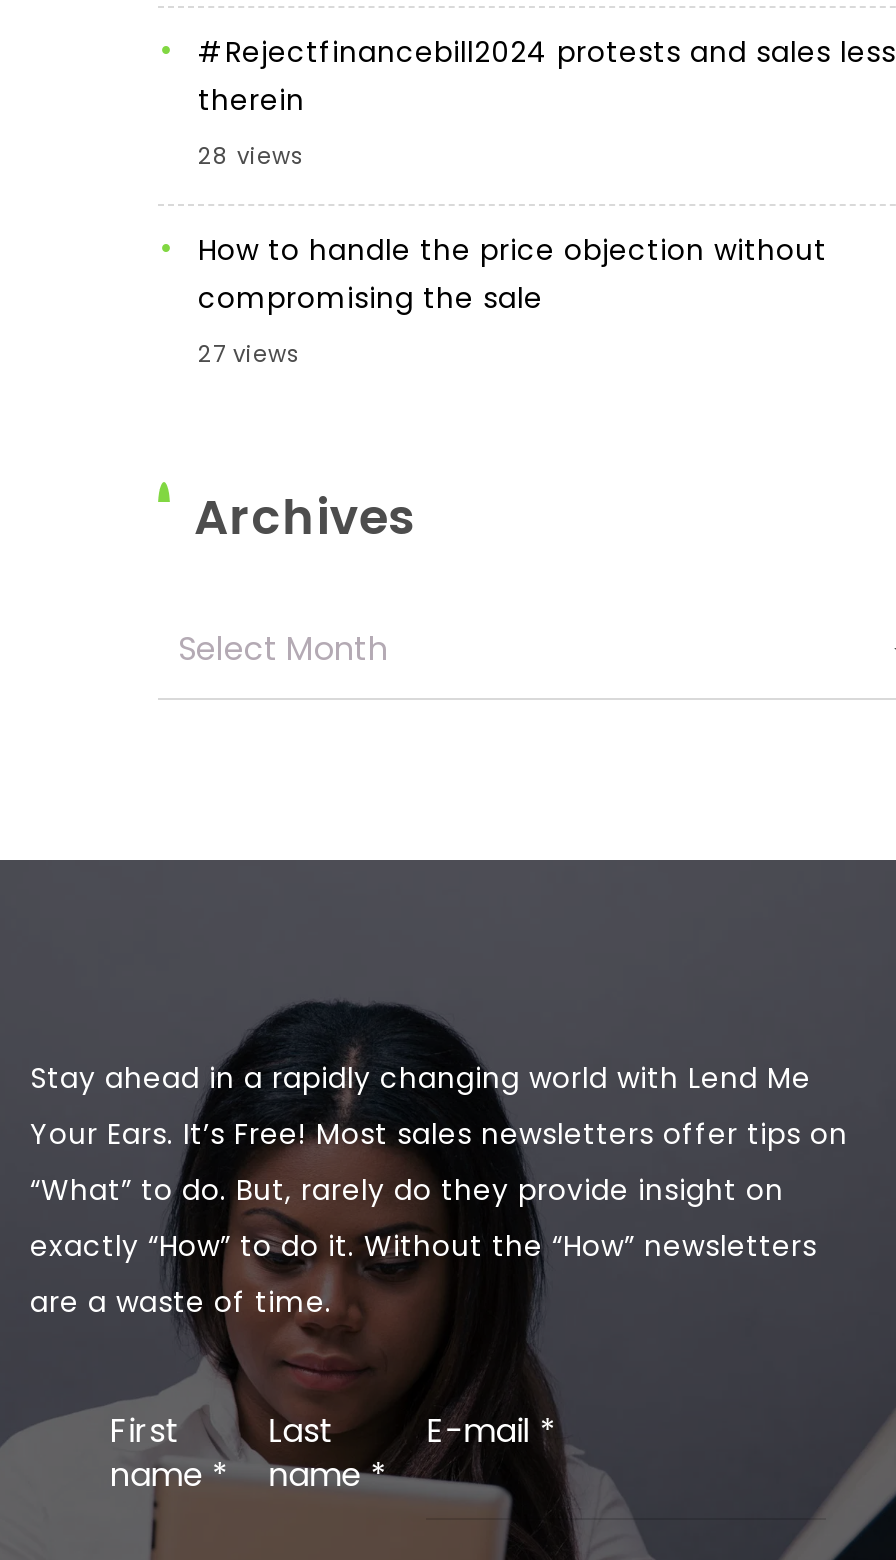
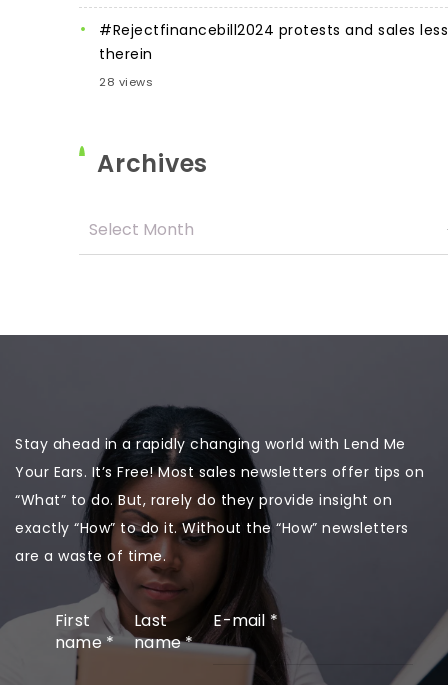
- How to handle the price objection without
- compromising the sale
- 27 views
